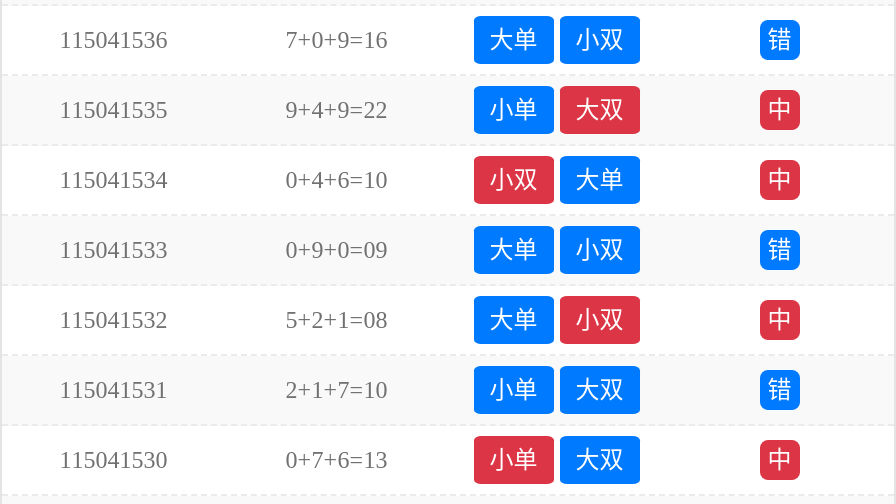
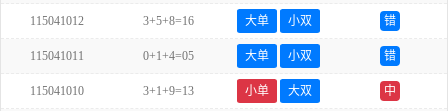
- 115041536
- 7+0+9=16
+ 115041012
+ 3+5+8=16

- 115041535
- 9+4+9=22
- 小单
- 大双
- 中
- 115041534
- 0+4+6=10
- 小双
- 大单
- 中
- 115041533
- 0+9+0=09
+ 115041011
+ 0+1+4=05

- 115041532
- 5+2+1=08
- 大单
- 小双
- 中
- 115041531
- 2+1+7=10
- 小单
- 大双
- 错
- 115041530
- 0+7+6=13
+ 115041010
+ 3+1+9=13
